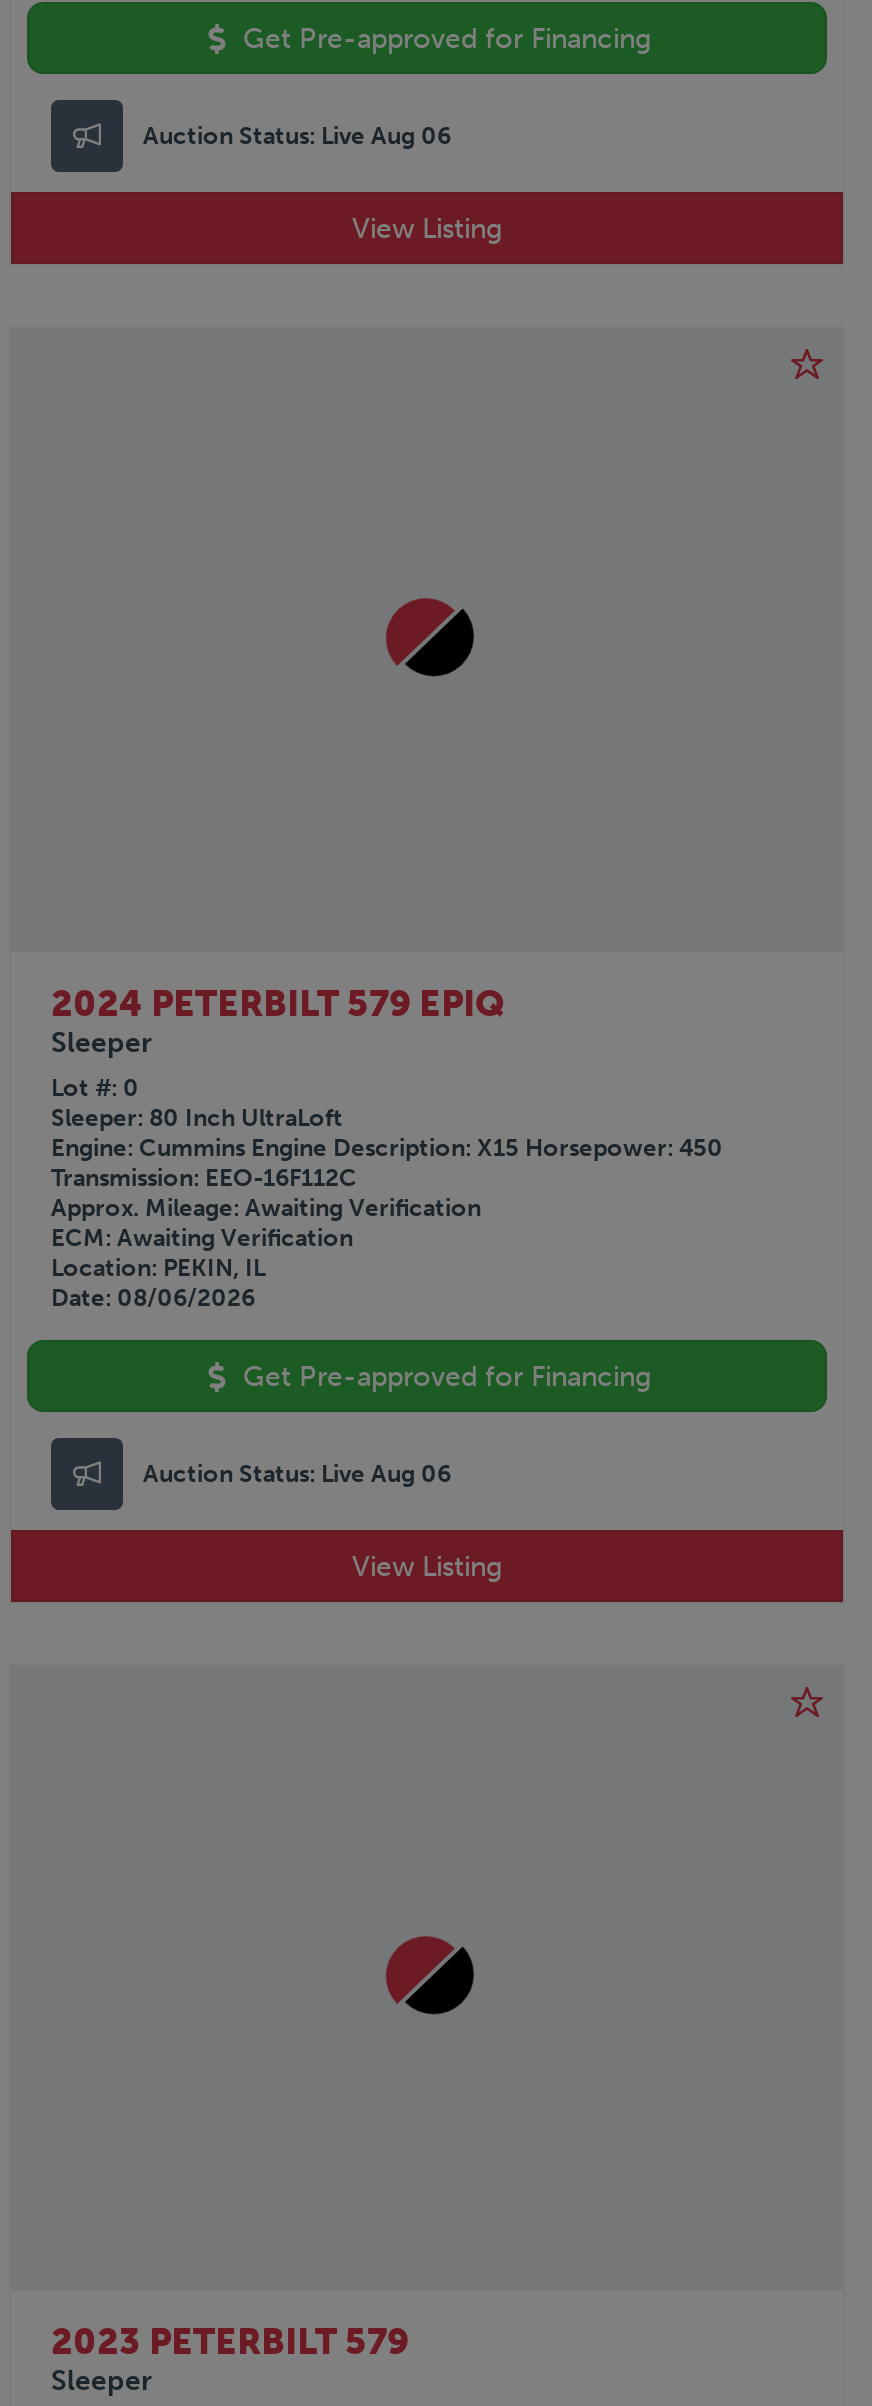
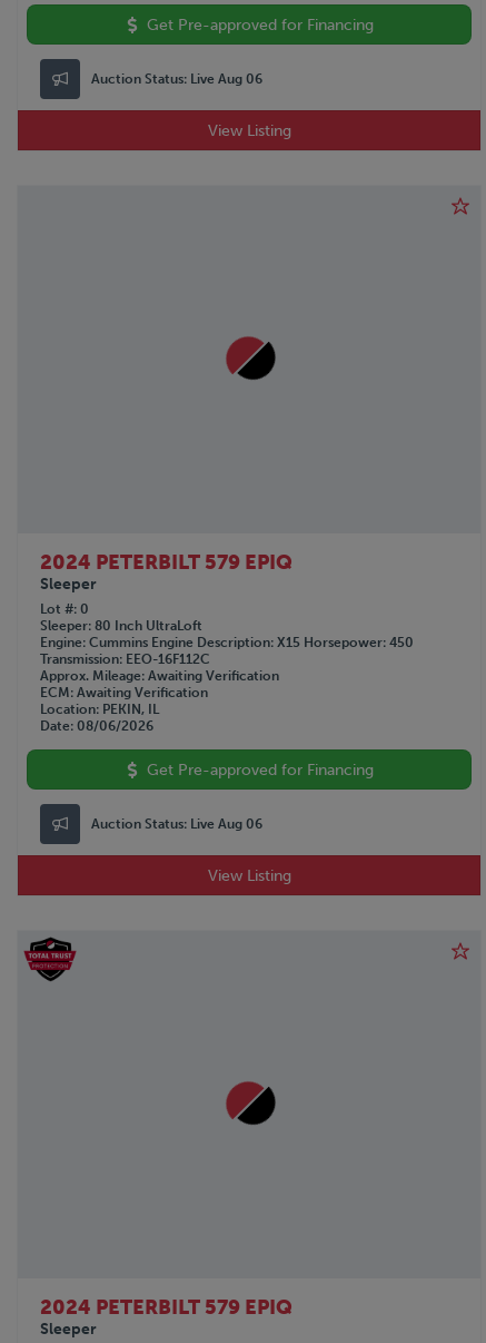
+ [image]

- 2023 PETERBILT 579
+ 2024 PETERBILT 579 EPIQ
